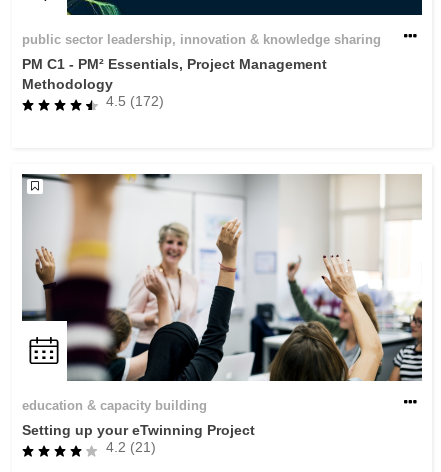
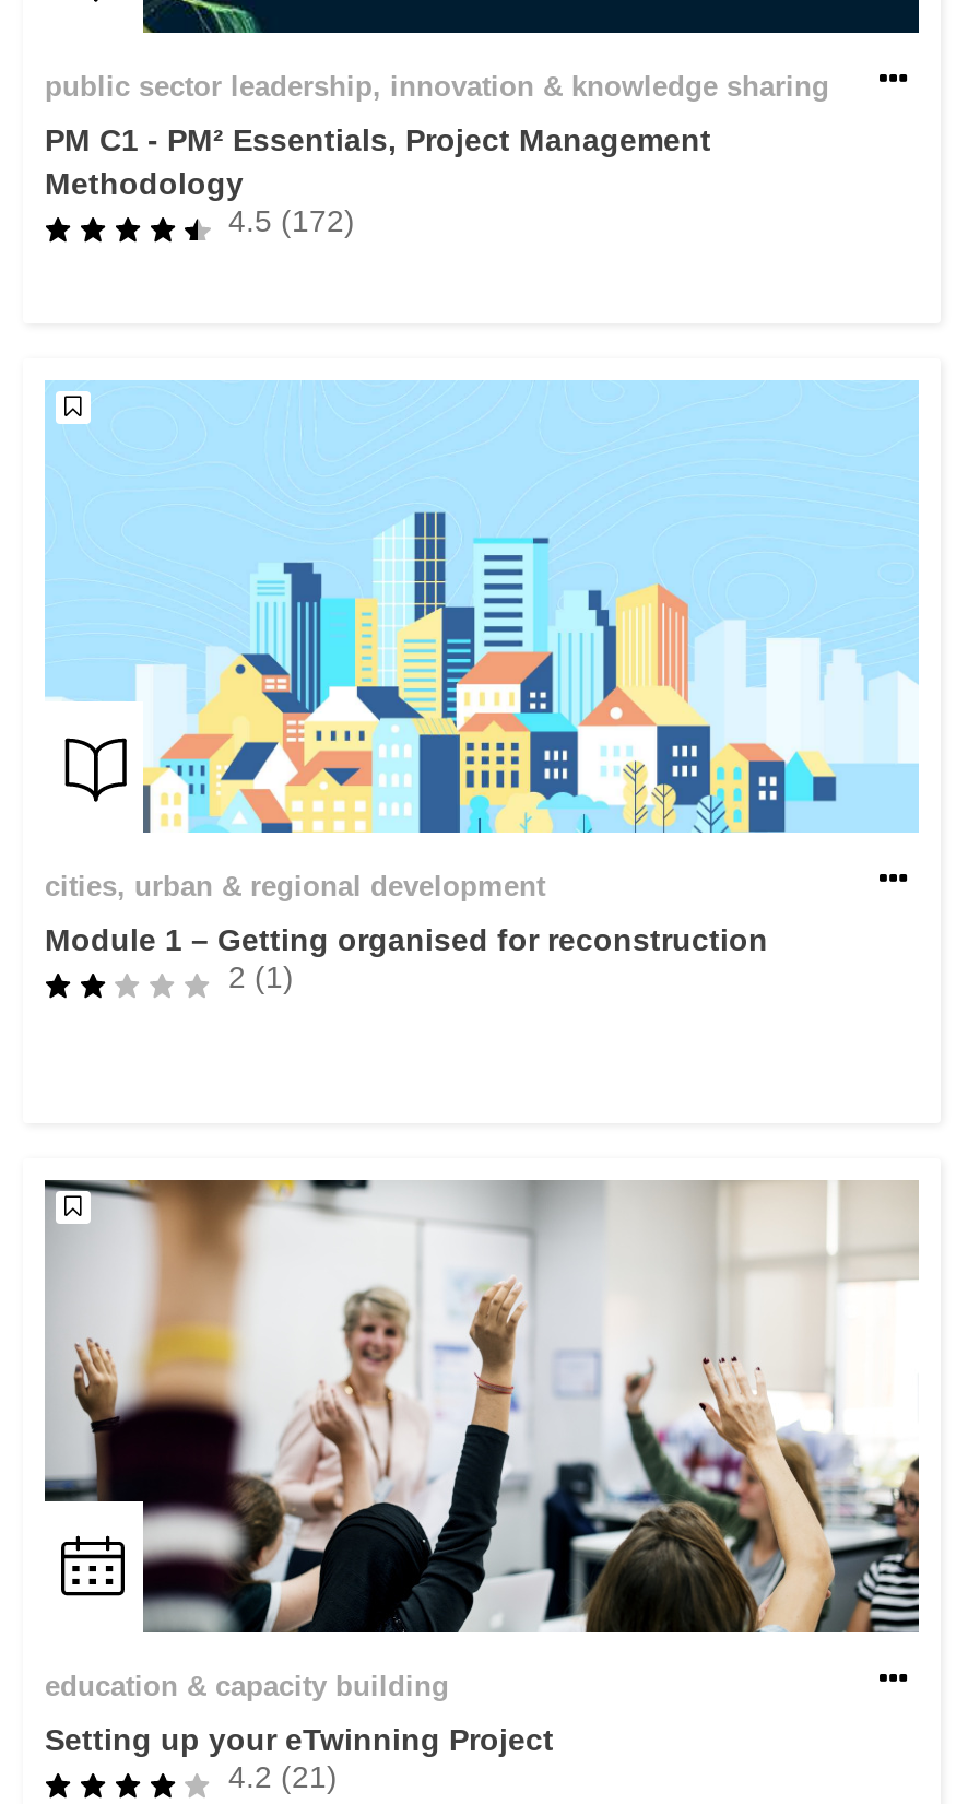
+ [image]
+ cities, urban & regional development
+ Module 1 – Getting organised for reconstruction
+ 2 (1)
